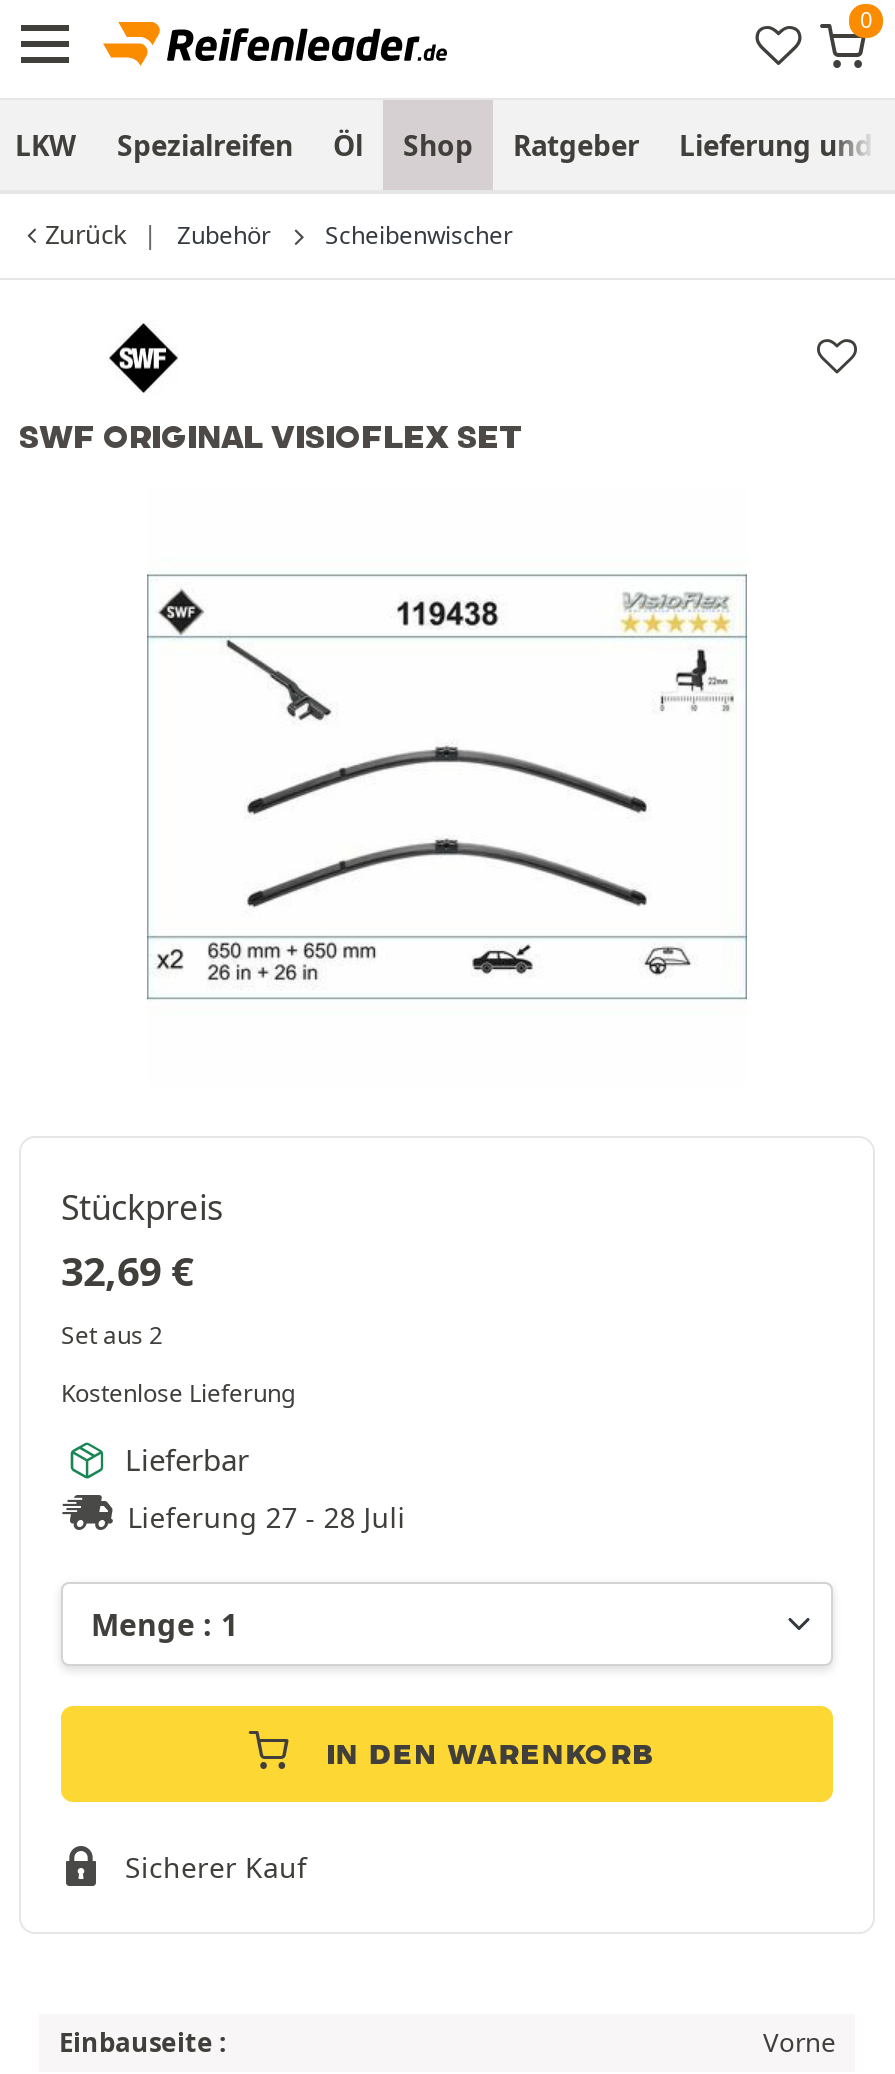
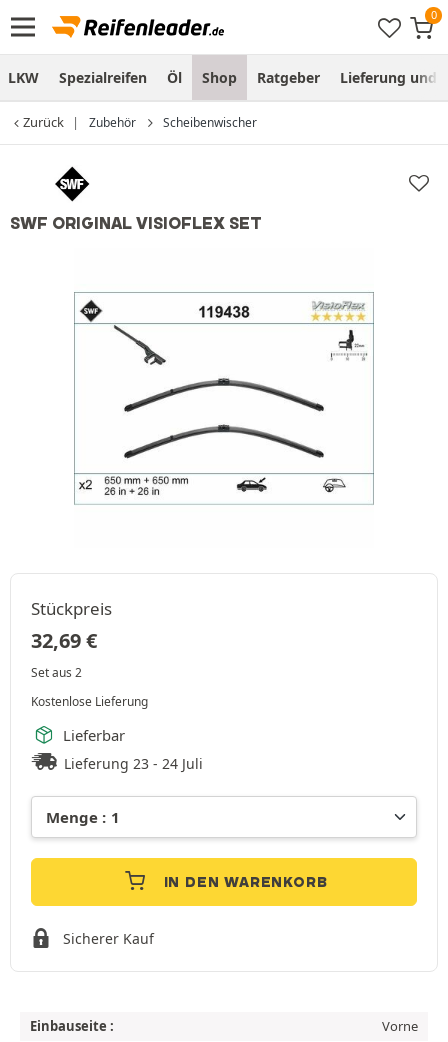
- Lieferung 27 - 28 Juli
+ Lieferung 23 - 24 Juli
